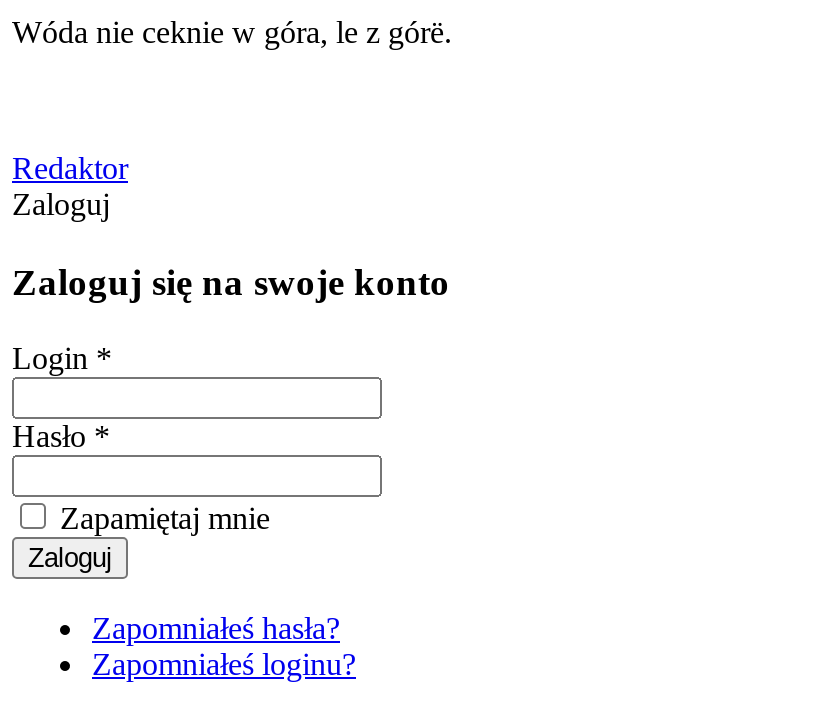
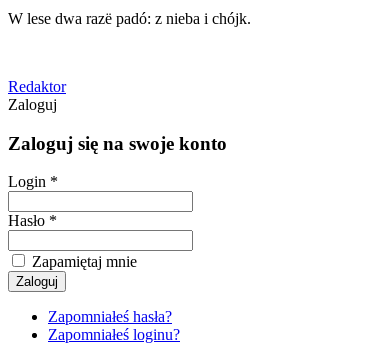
- Wóda nie ceknie w góra, le z górë.
+ W lese dwa razë padó: z nieba i chójk.
